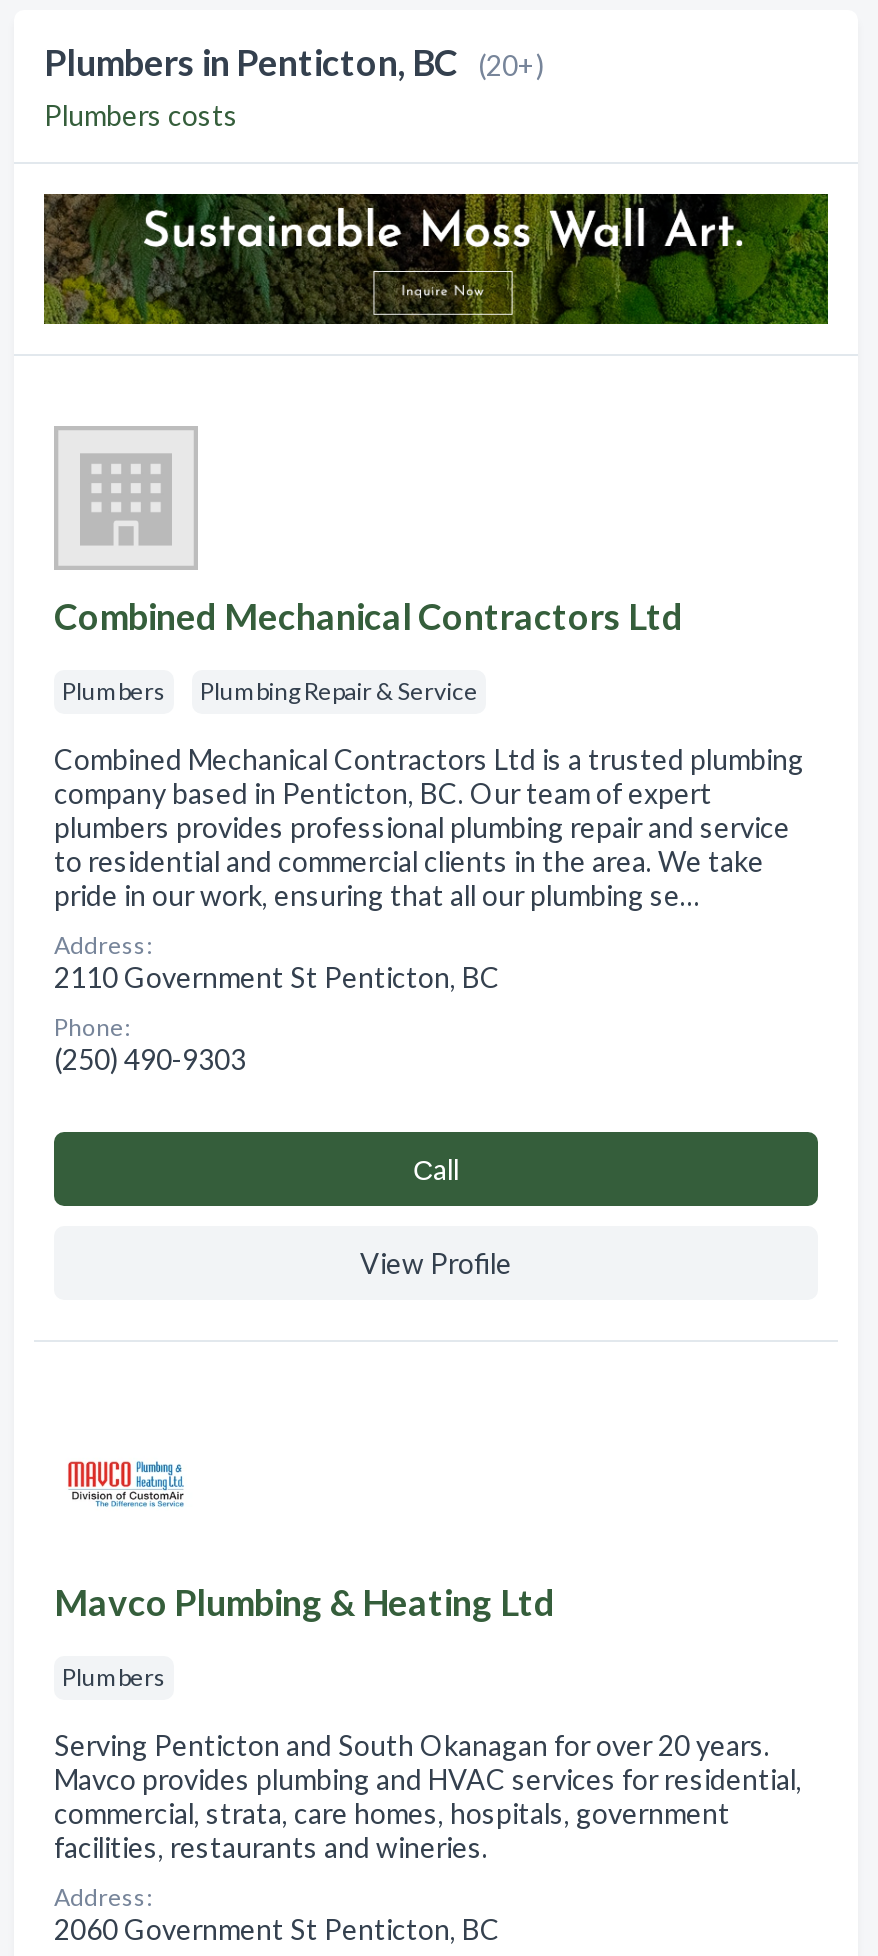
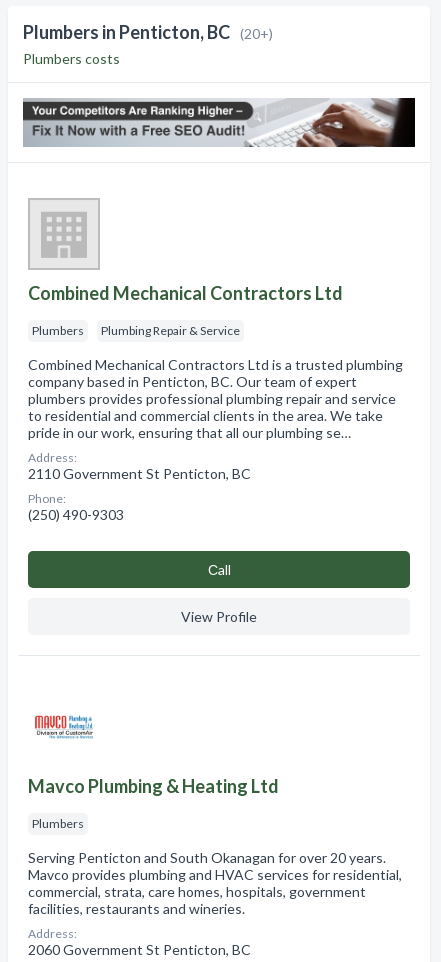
- [image]
+ [image]
